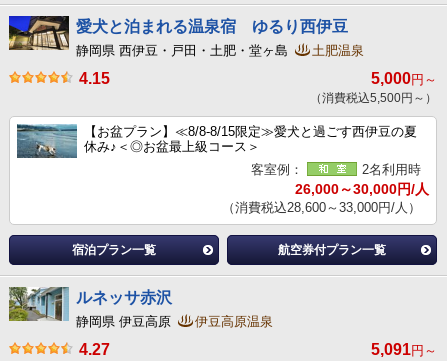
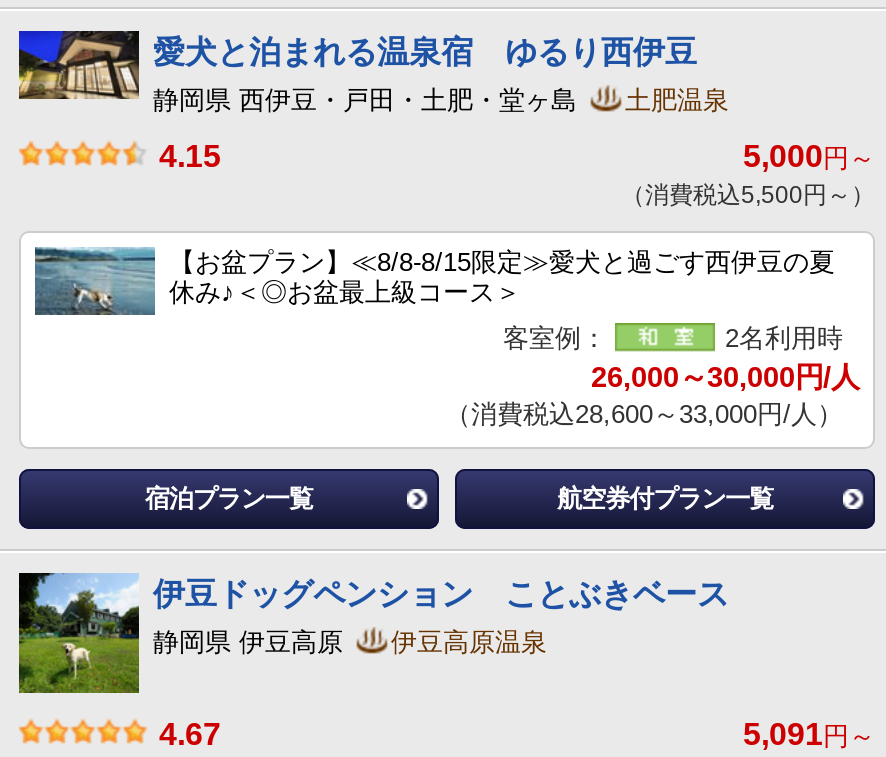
- [image]
- ルネッサ赤沢
+ [image]
+ 伊豆ドッグペンション ことぶきベース

- 4.27
+ 4.67
